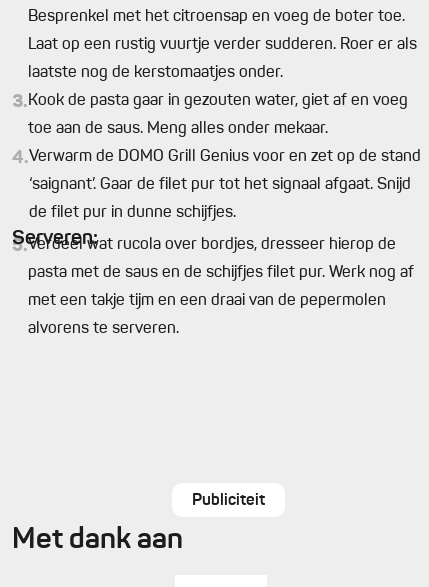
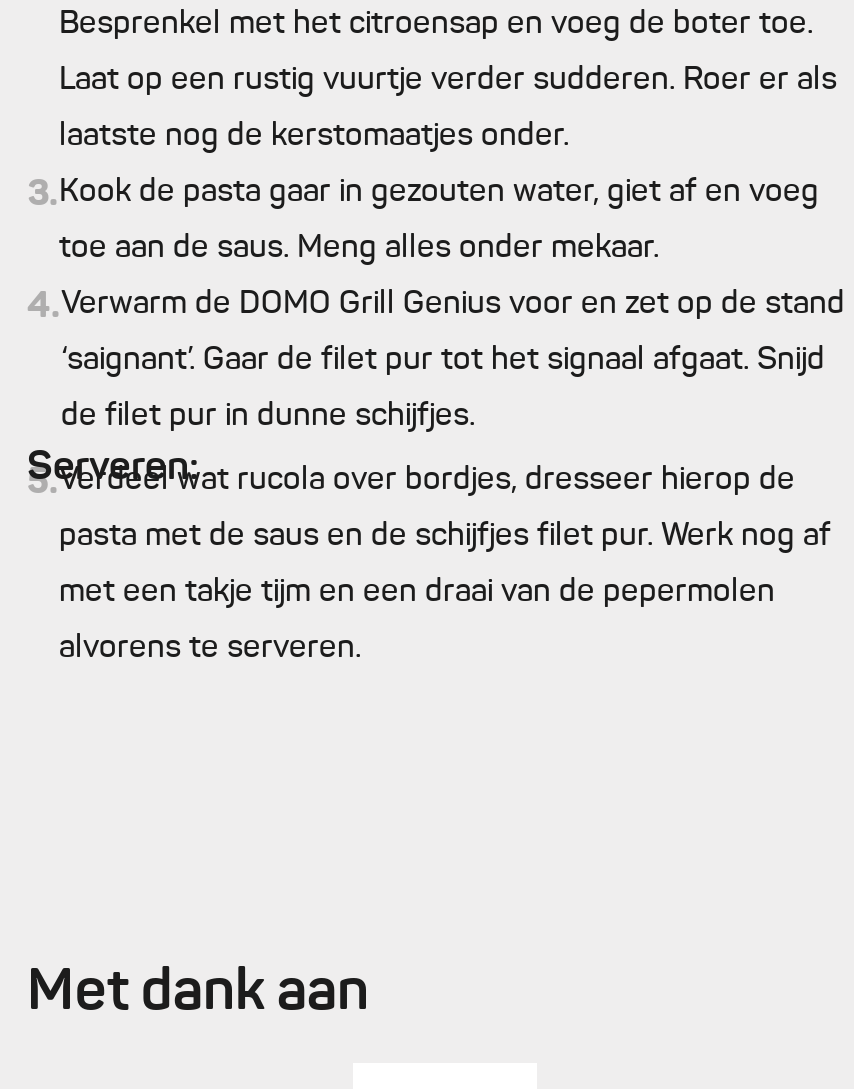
- Publiciteit
